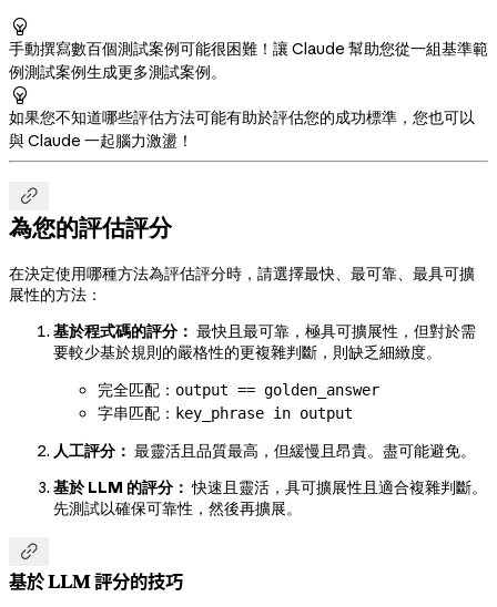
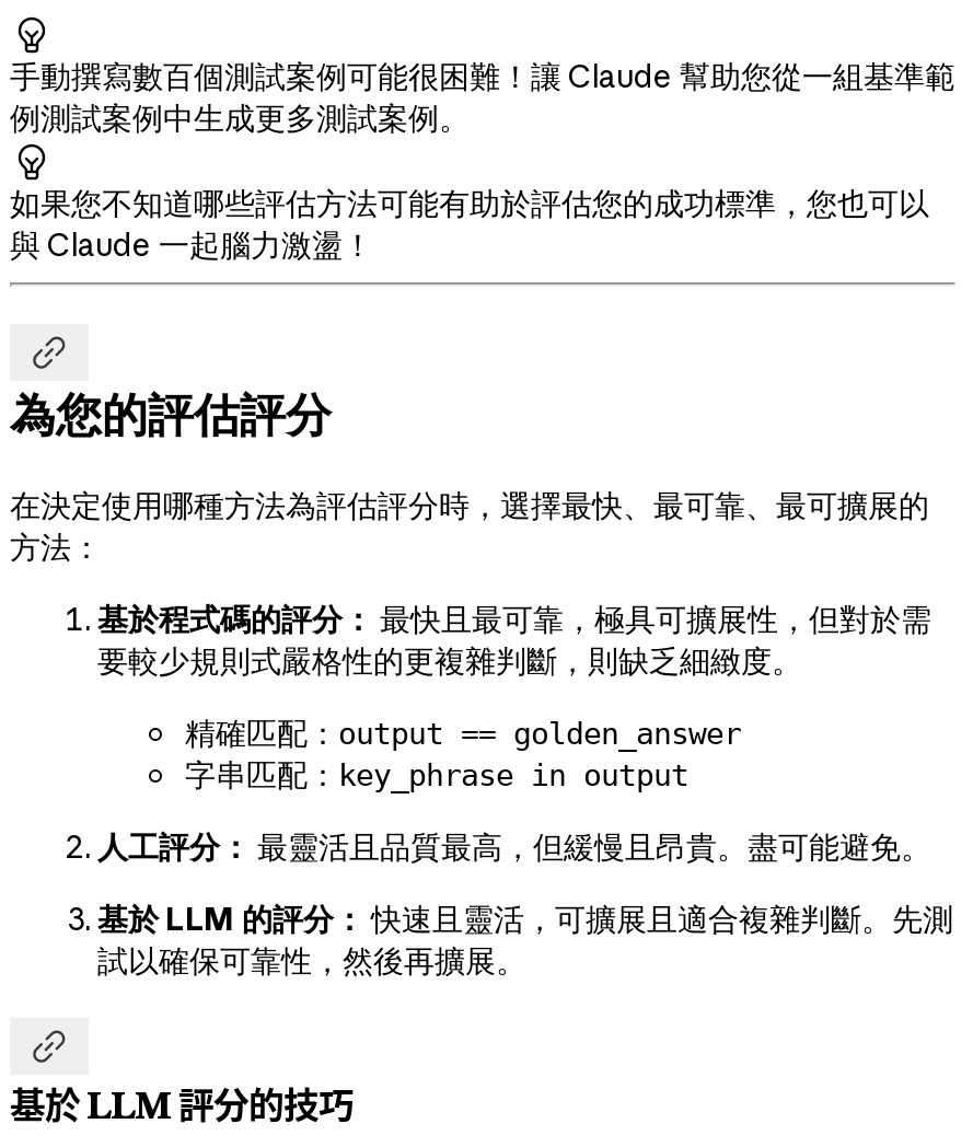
- 例測試案例生成更多測試案例。
+ 例測試案例中生成更多測試案例。

- 在決定使用哪種方法為評估評分時，請選擇最快、最可靠、最具可擴
- 展性的方法：
+ 在決定使用哪種方法為評估評分時，選擇最快、最可靠、最可擴展的
+ 方法：

- 要較少基於規則的嚴格性的更複雜判斷，則缺乏細緻度。
+ 要較少規則式嚴格性的更複雜判斷，則缺乏細緻度。

- 完全匹配：output == golden_answer
+ 精確匹配：output == golden_answer

- 基於 LLM 的評分：快速且靈活，具可擴展性且適合複雜判斷。
- 先測試以確保可靠性，然後再擴展。
+ 基於 LLM 的評分：快速且靈活，可擴展且適合複雜判斷。先測
+ 試以確保可靠性，然後再擴展。
